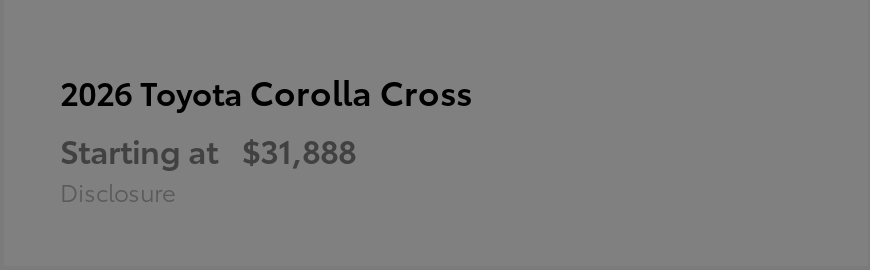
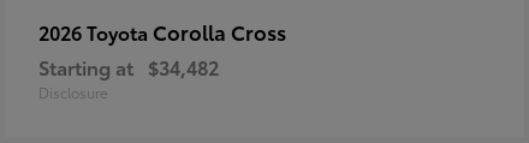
- Starting at $31,888
+ Starting at $34,482
